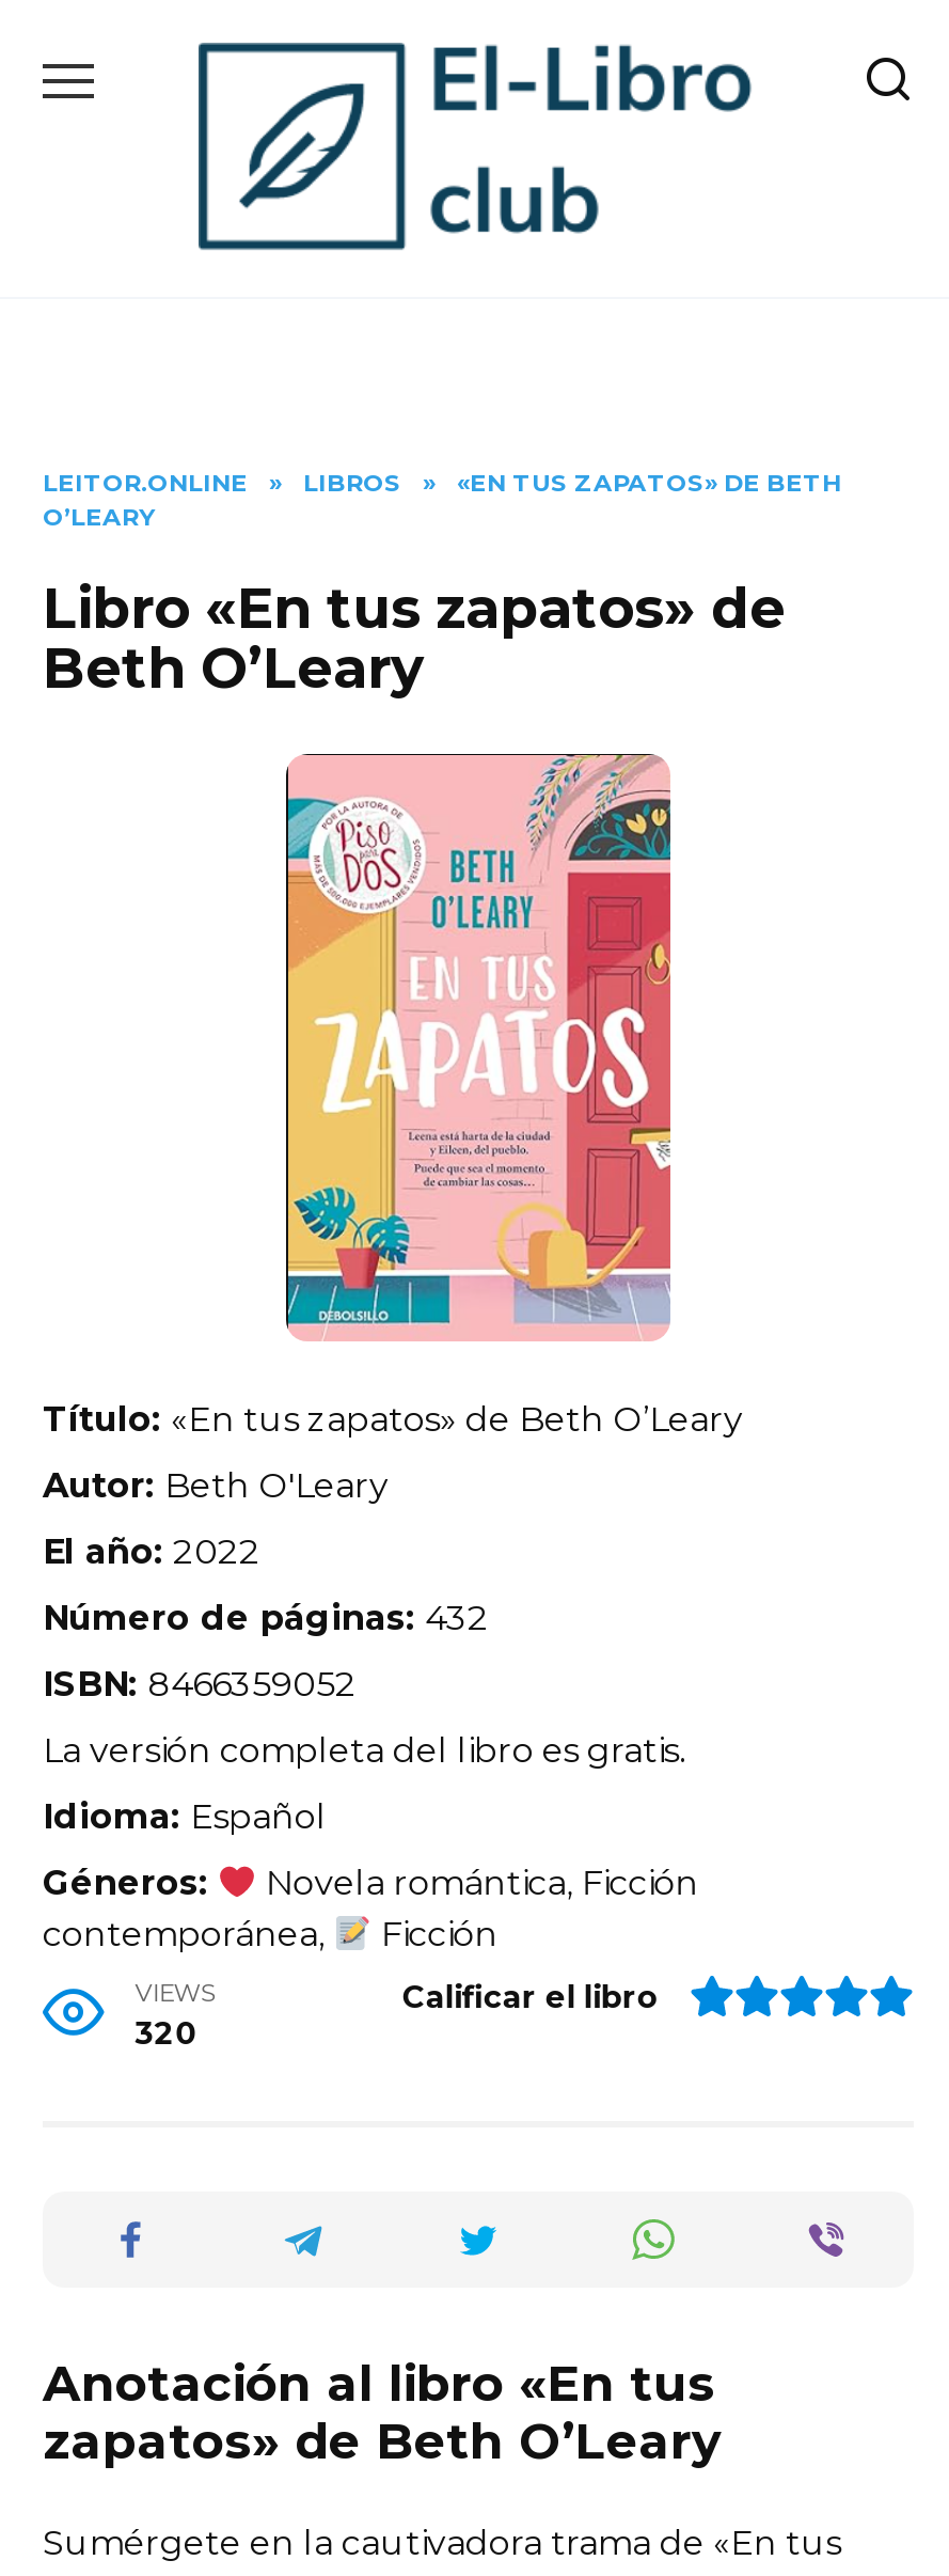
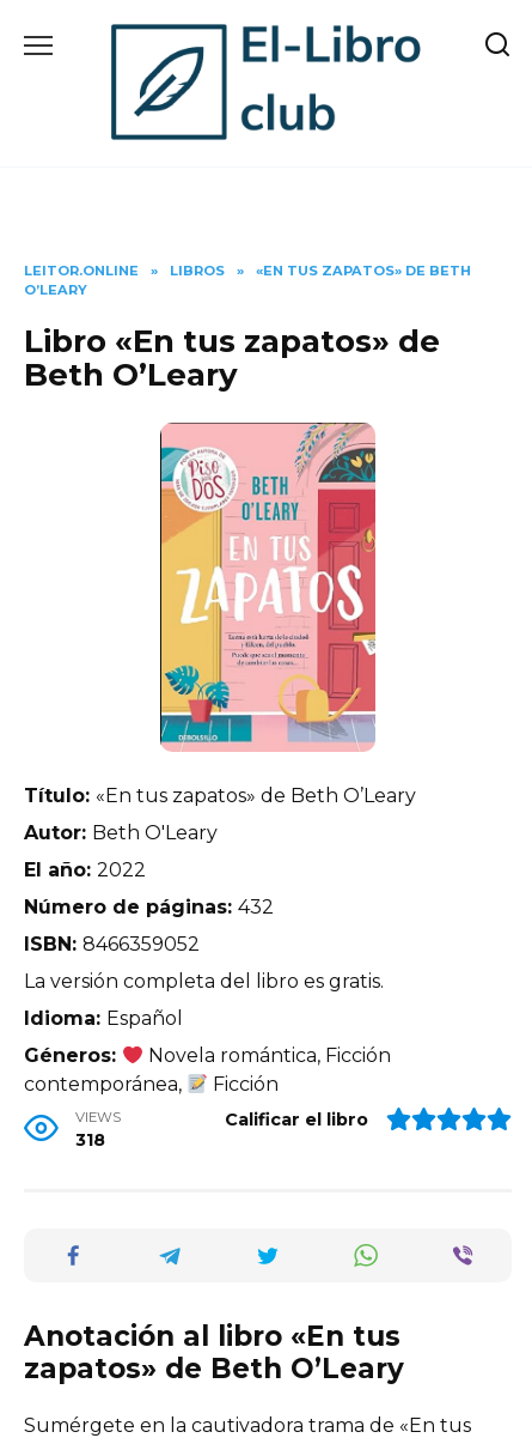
- 320
+ 318
